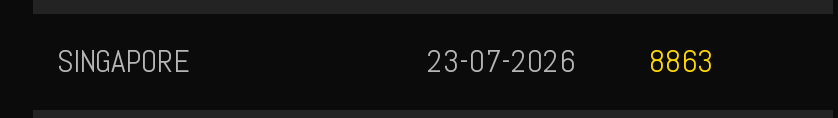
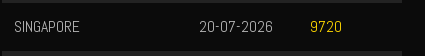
- 23-07-2026
+ 20-07-2026

- 8863
+ 9720
